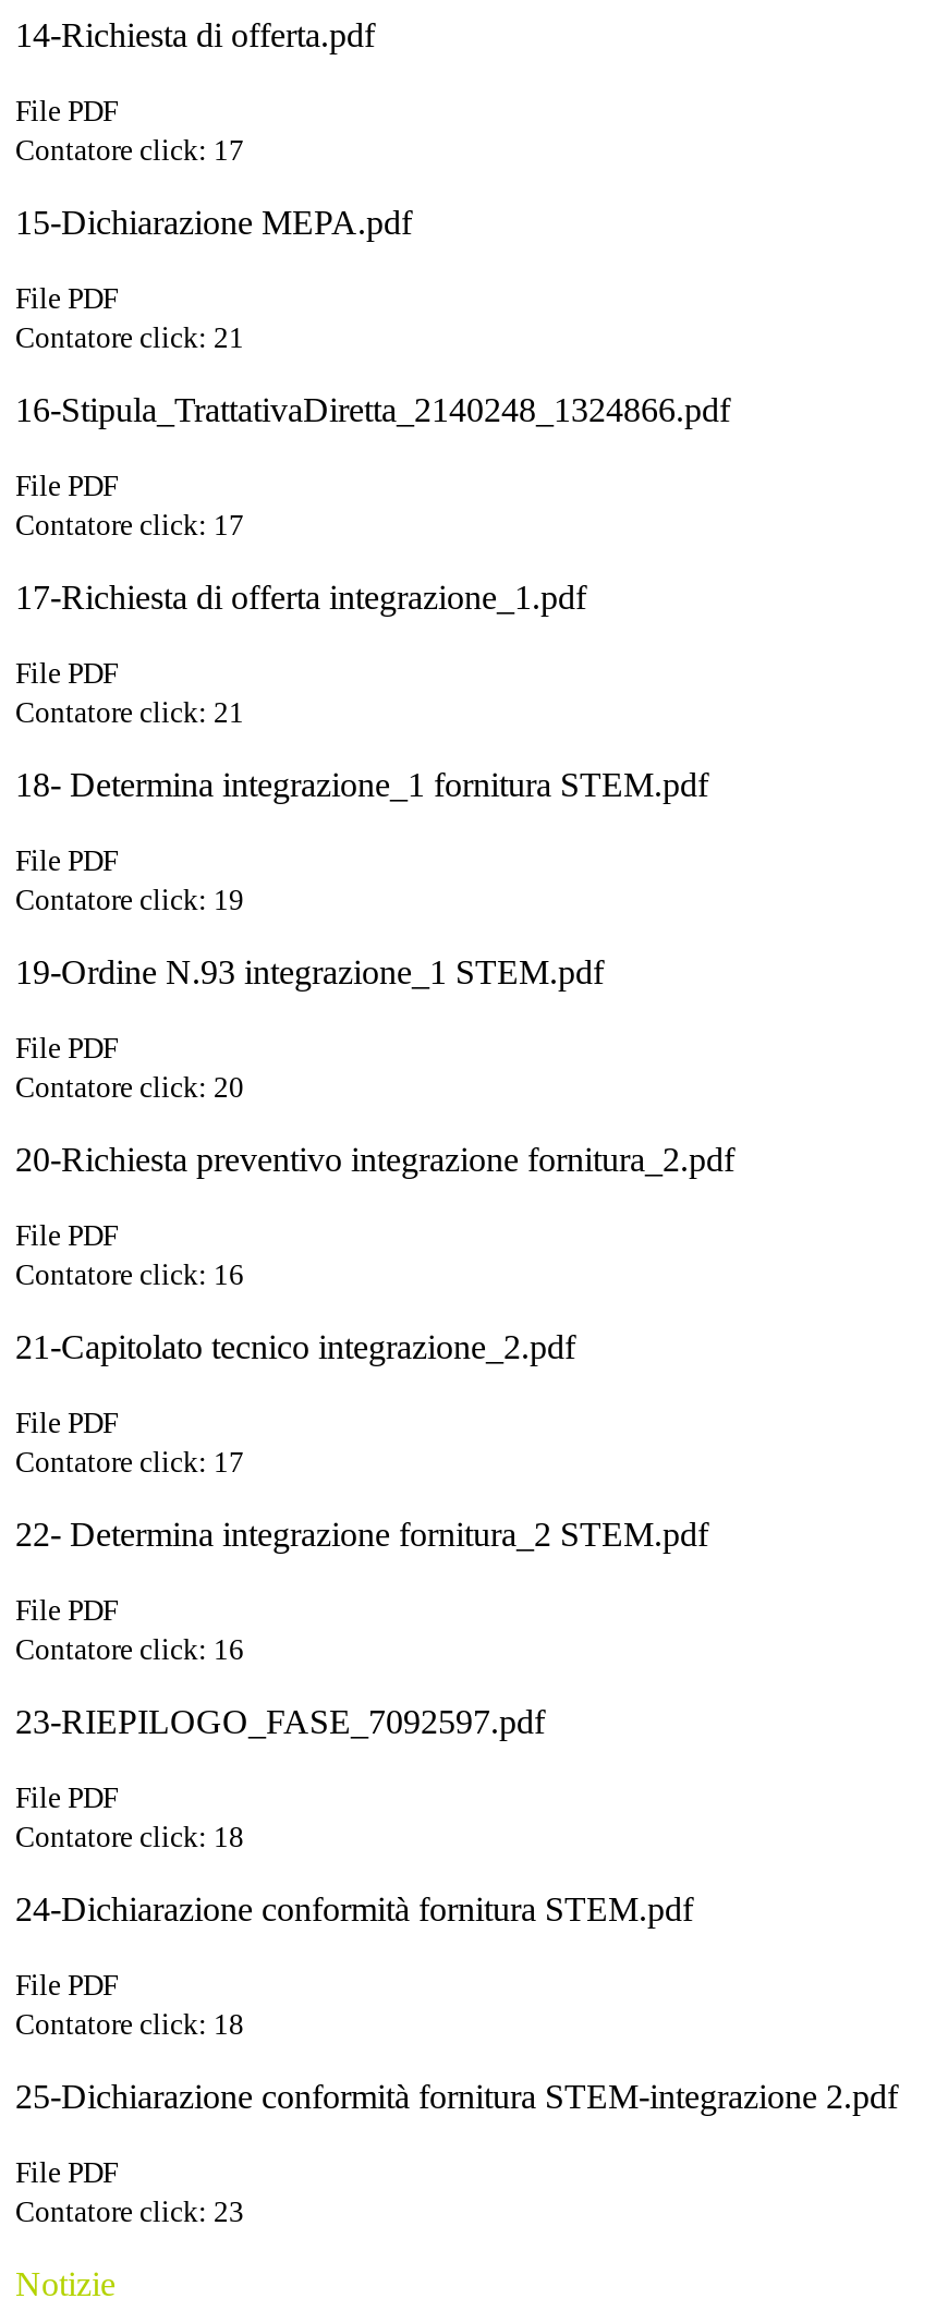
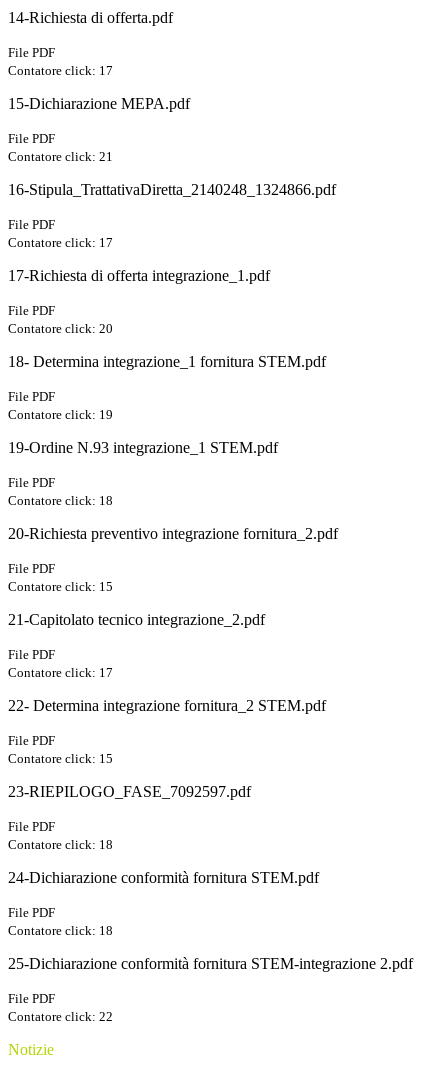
- Contatore click: 21

moved up: Contatore click: 20

+ Contatore click: 18

- Contatore click: 16
+ Contatore click: 15

- Contatore click: 16
+ Contatore click: 15

- Contatore click: 23
+ Contatore click: 22
